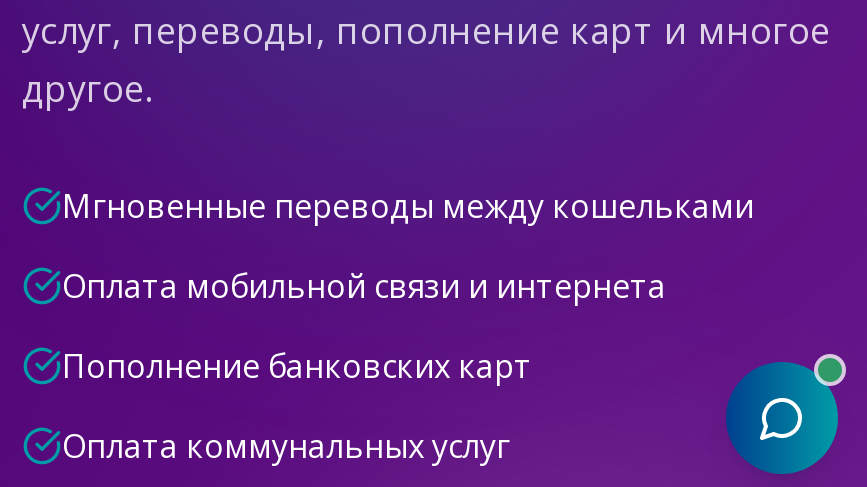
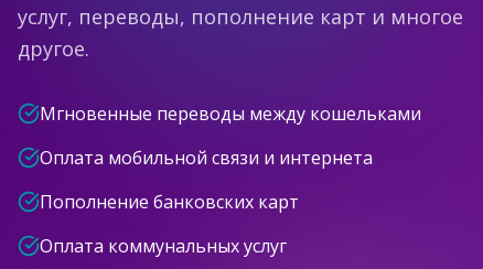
- [image]
